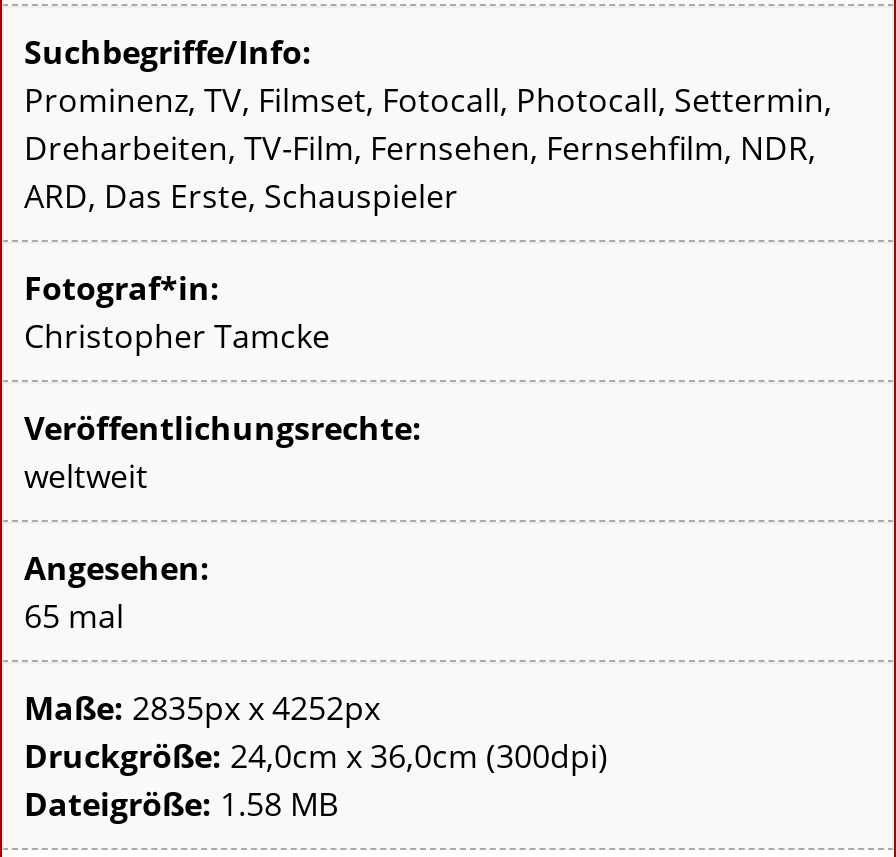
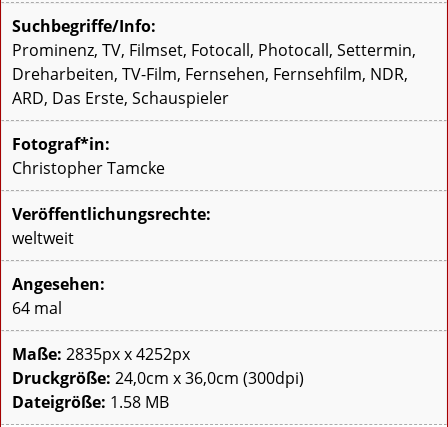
- 65 mal
+ 64 mal
